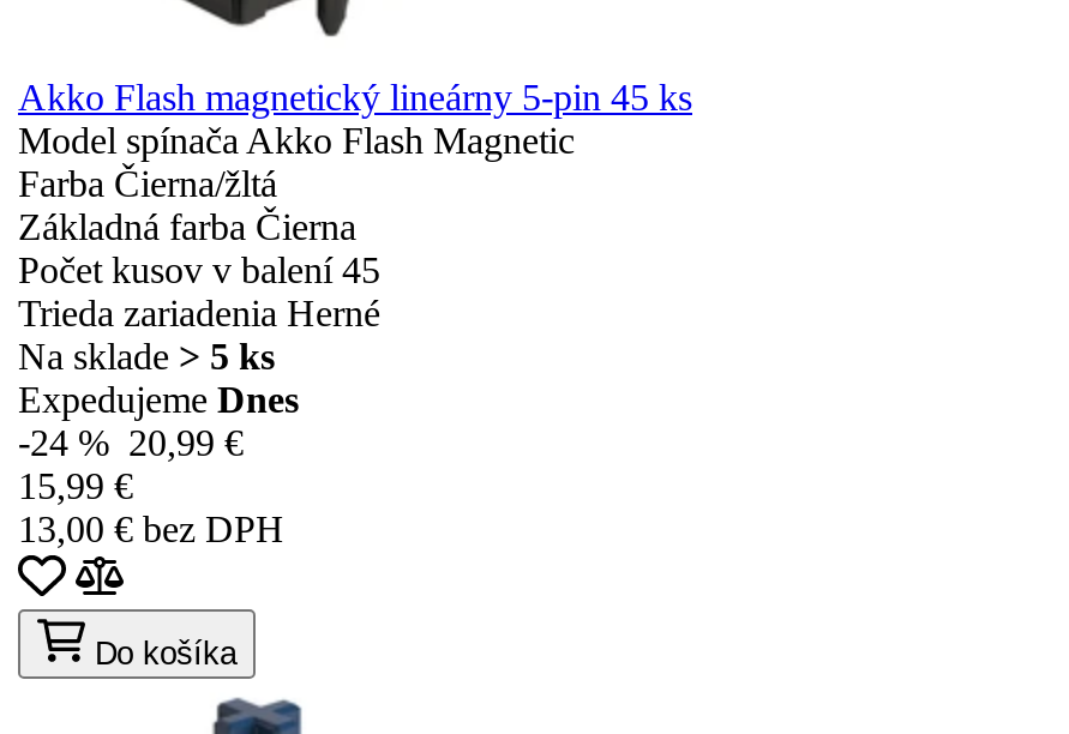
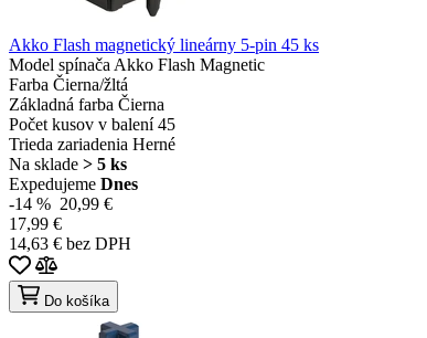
- -24 % 20,99 €
+ -14 % 20,99 €

- 15,99 €
+ 17,99 €

- 13,00 € bez DPH
+ 14,63 € bez DPH
